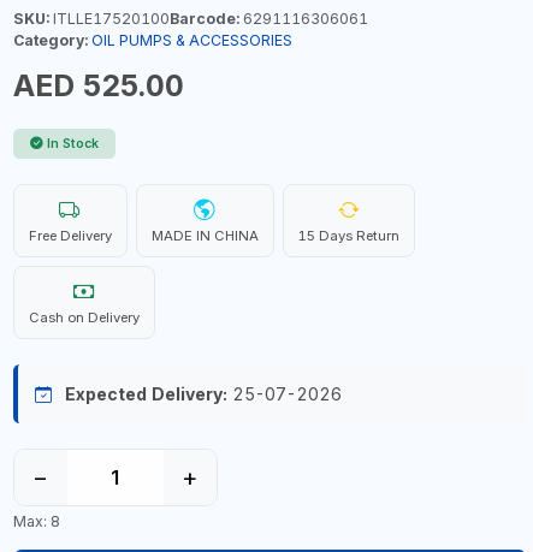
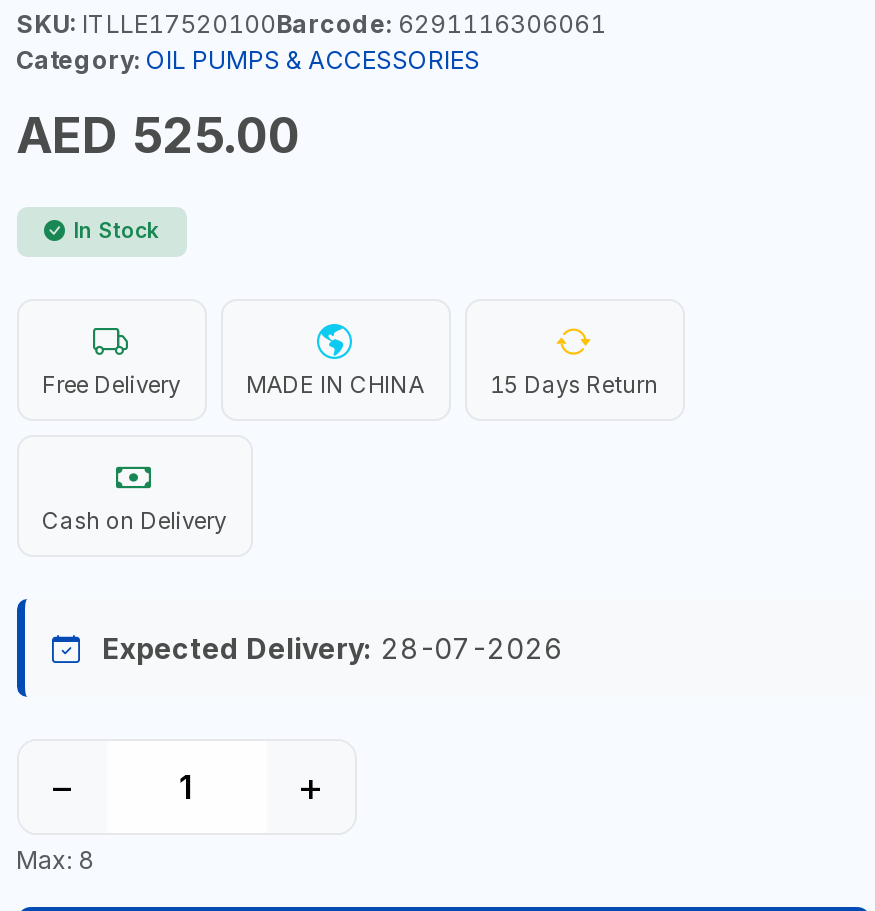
- Expected Delivery: 25-07-2026
+ Expected Delivery: 28-07-2026
